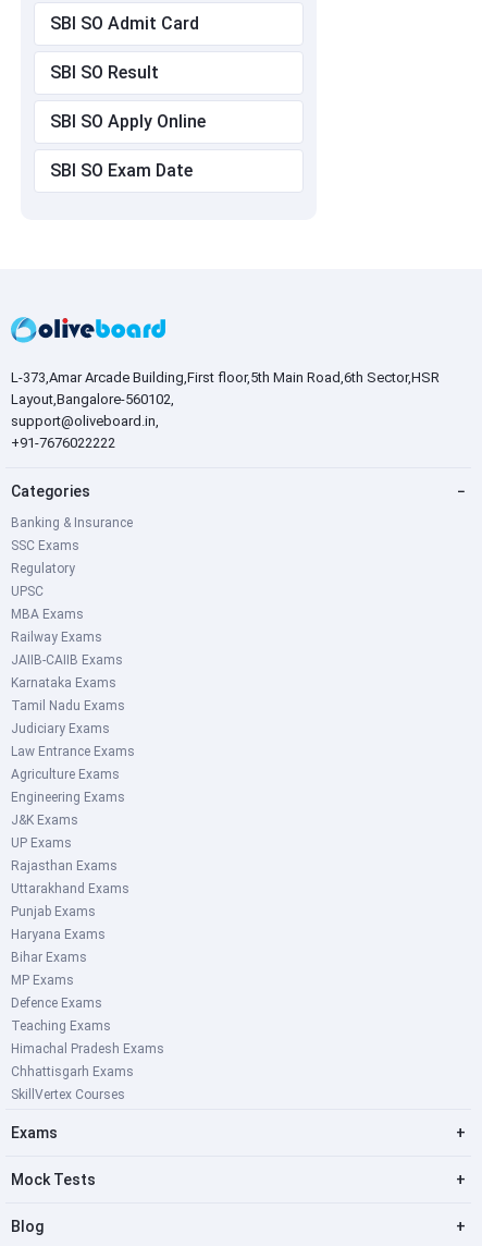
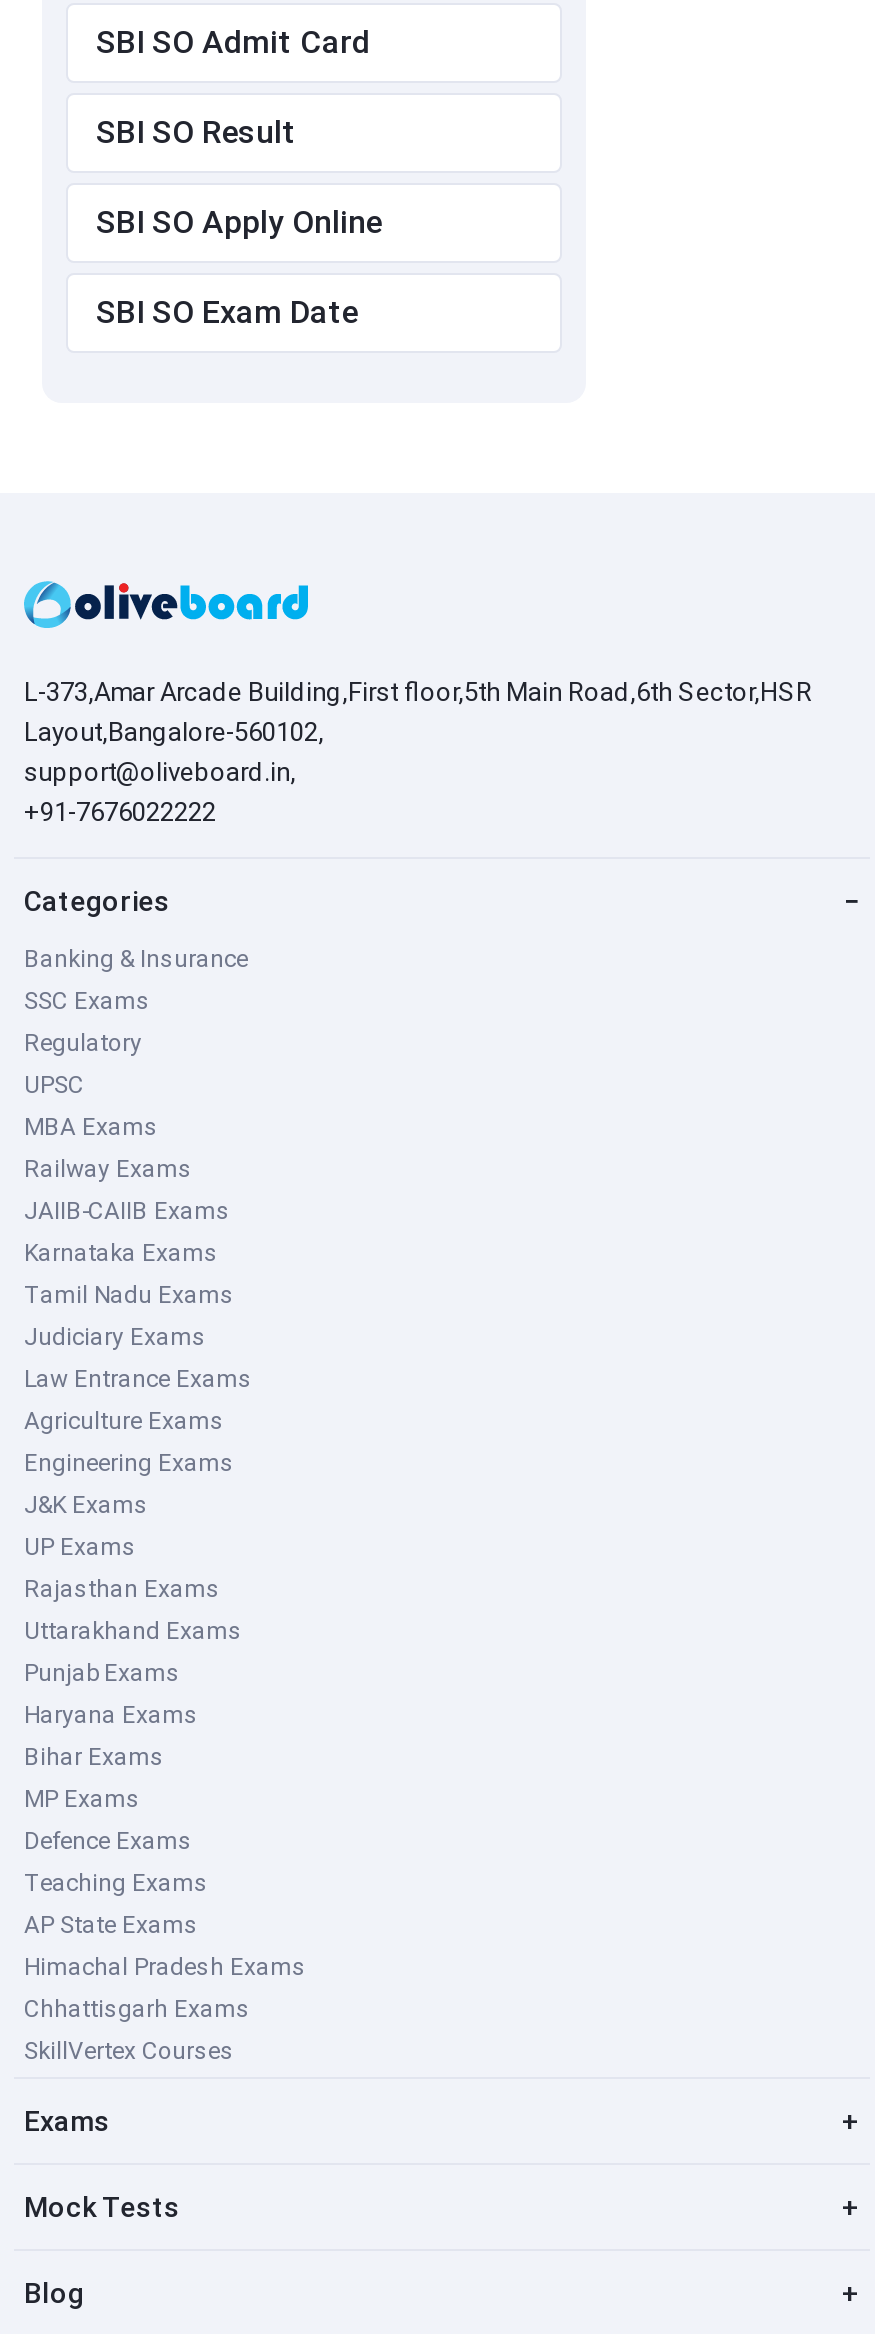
+ AP State Exams
